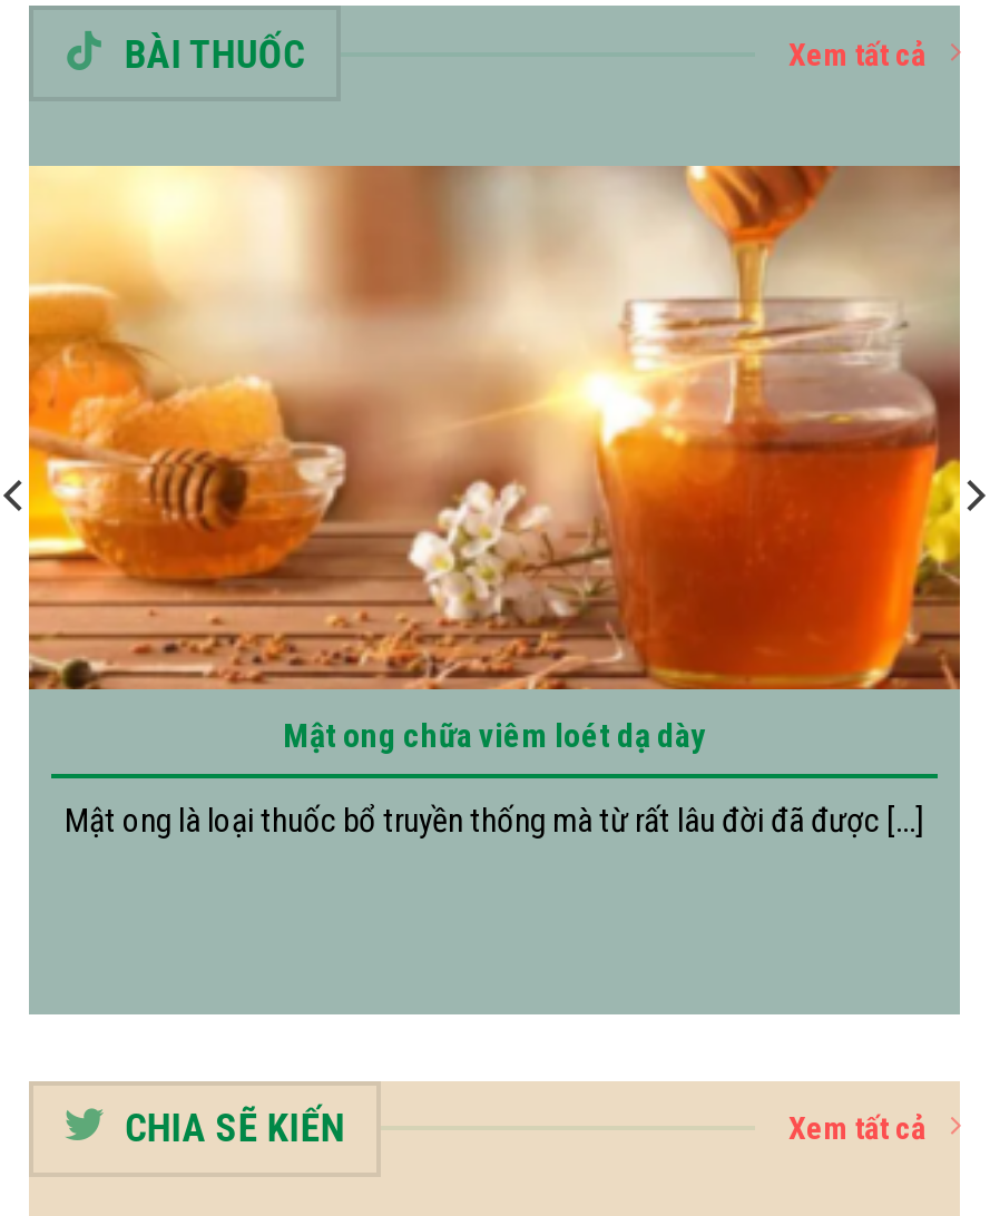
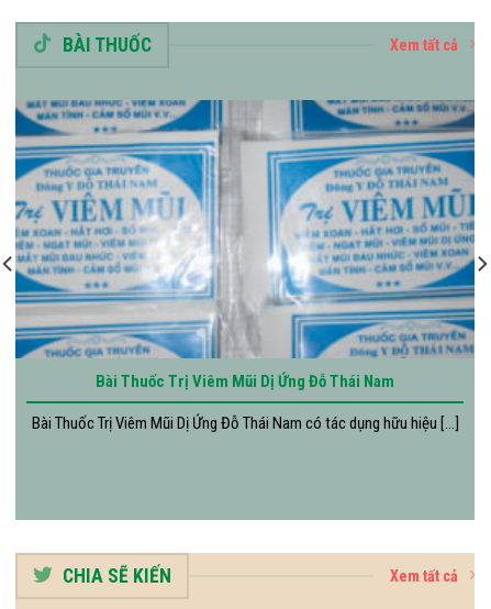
- [image]
- Mật ong chữa viêm loét dạ dày
+ [image]
+ Bài Thuốc Trị Viêm Mũi Dị Ứng Đỗ Thái Nam

- Mật ong là loại thuốc bổ truyền thống mà từ rất lâu đời đã được [...]
+ Bài Thuốc Trị Viêm Mũi Dị Ứng Đỗ Thái Nam có tác dụng hữu hiệu [...]
